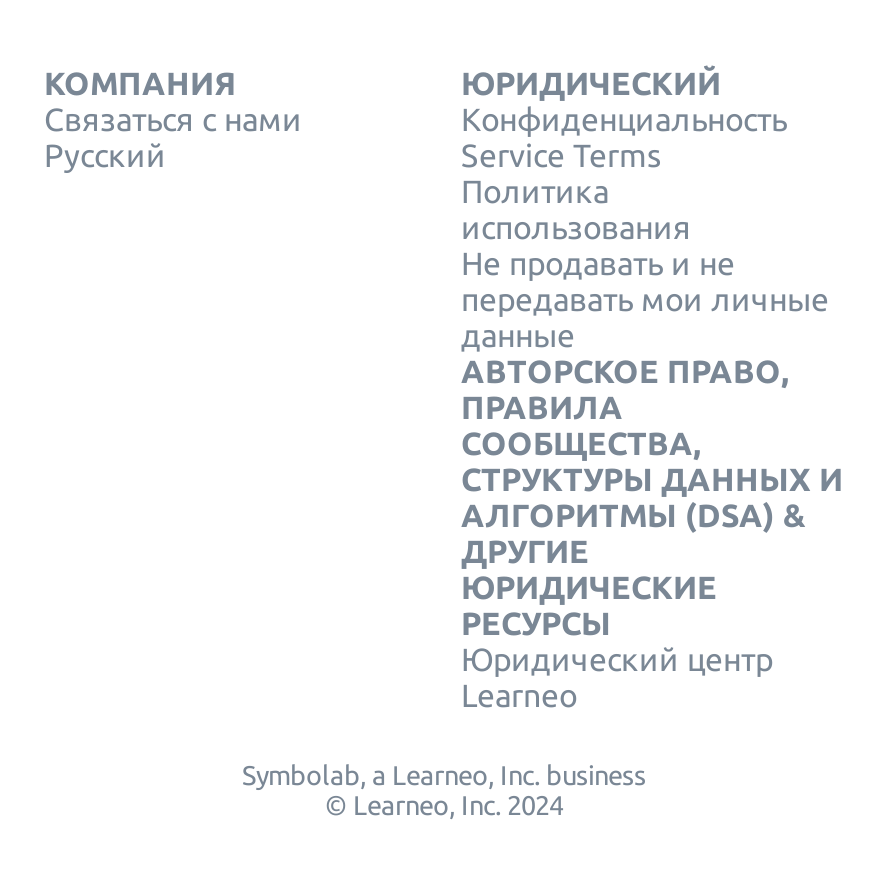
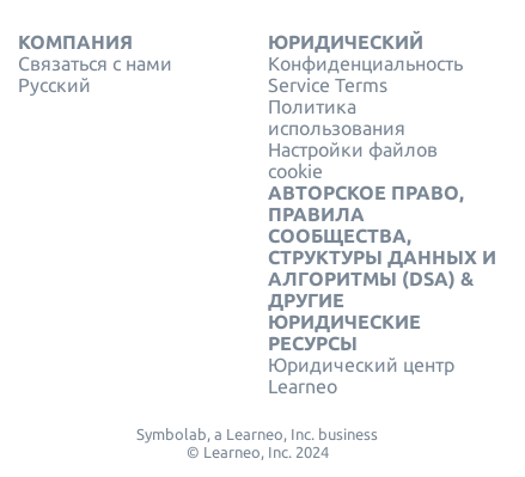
- Не продавать и не
- передавать мои личные
- данные
+ Настройки файлов
+ cookie
